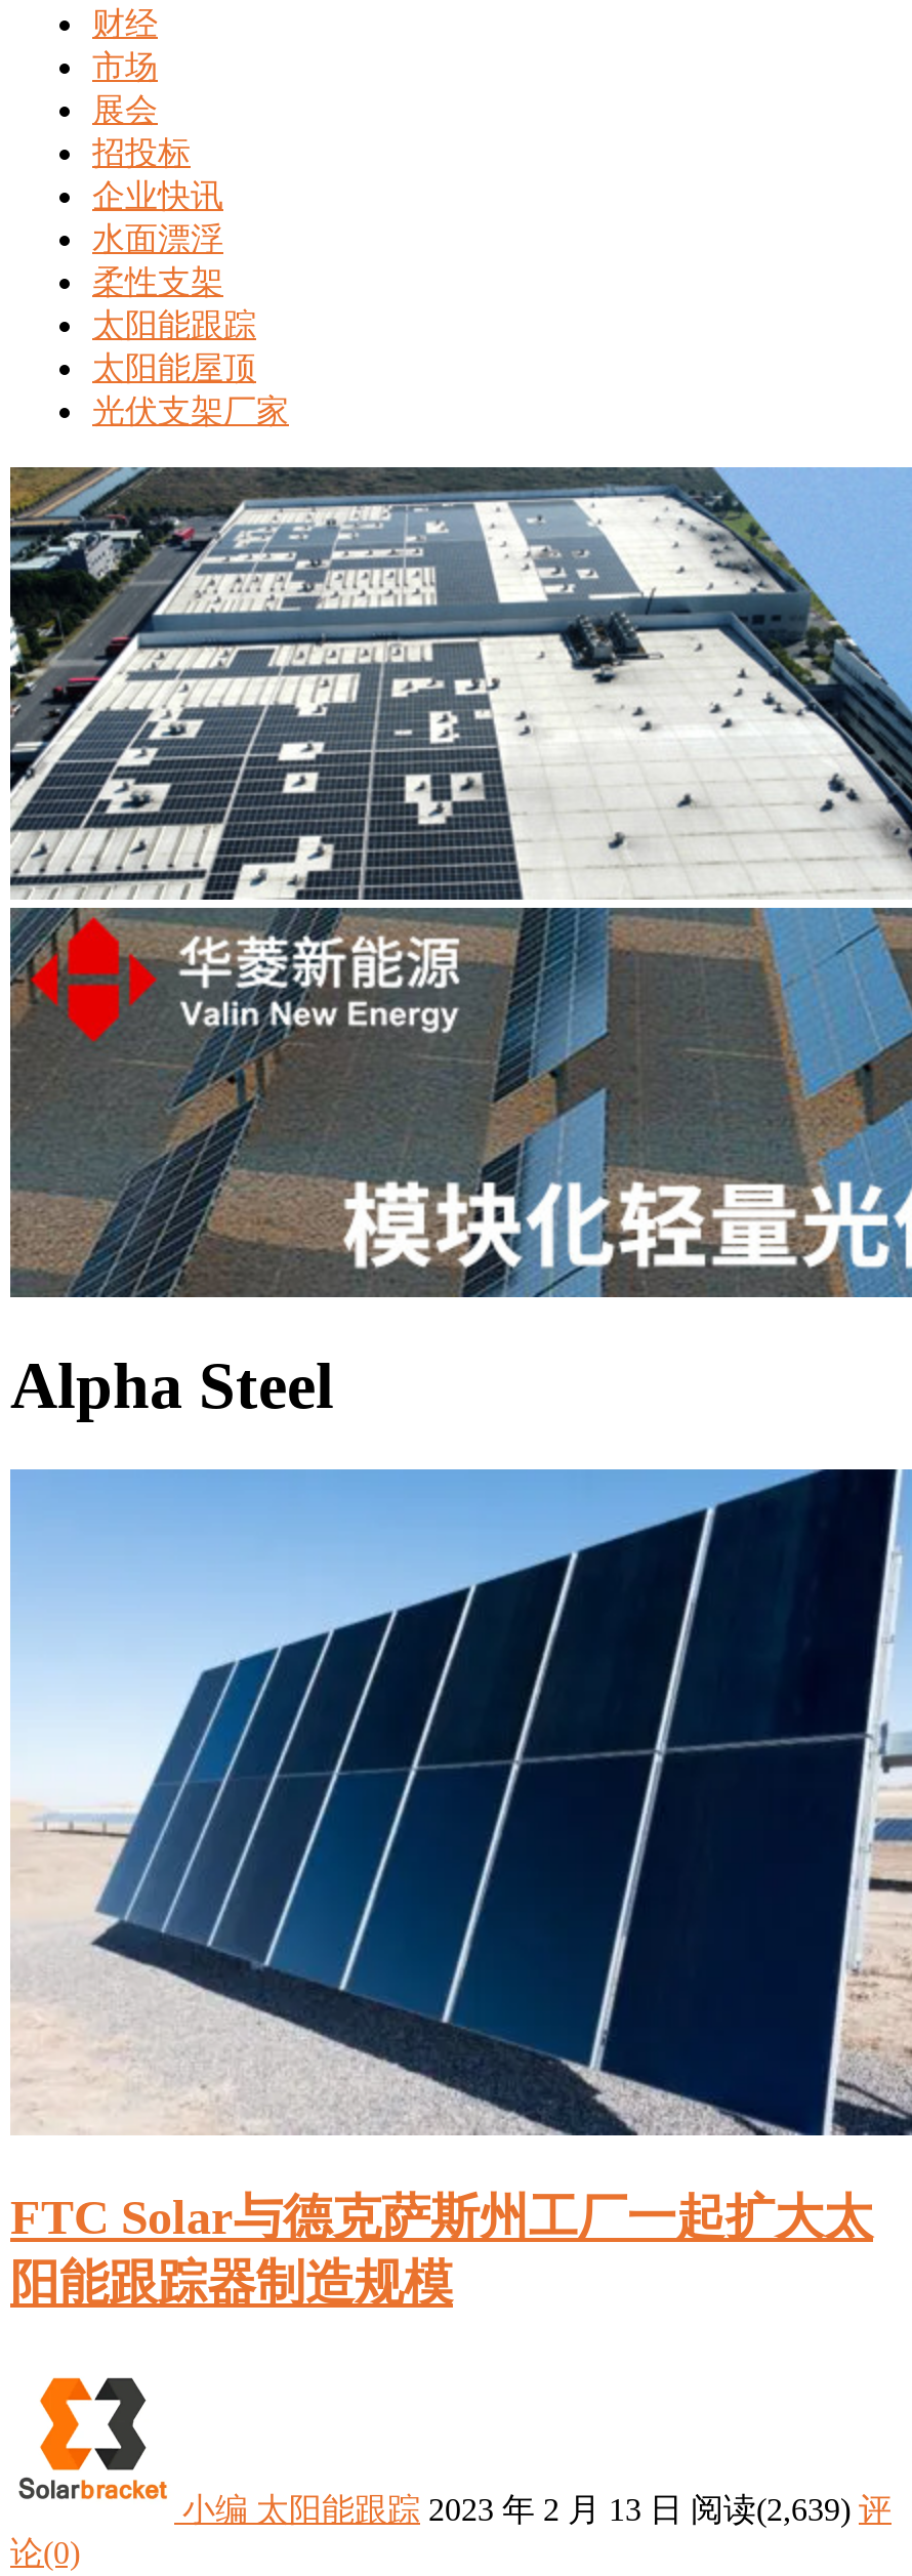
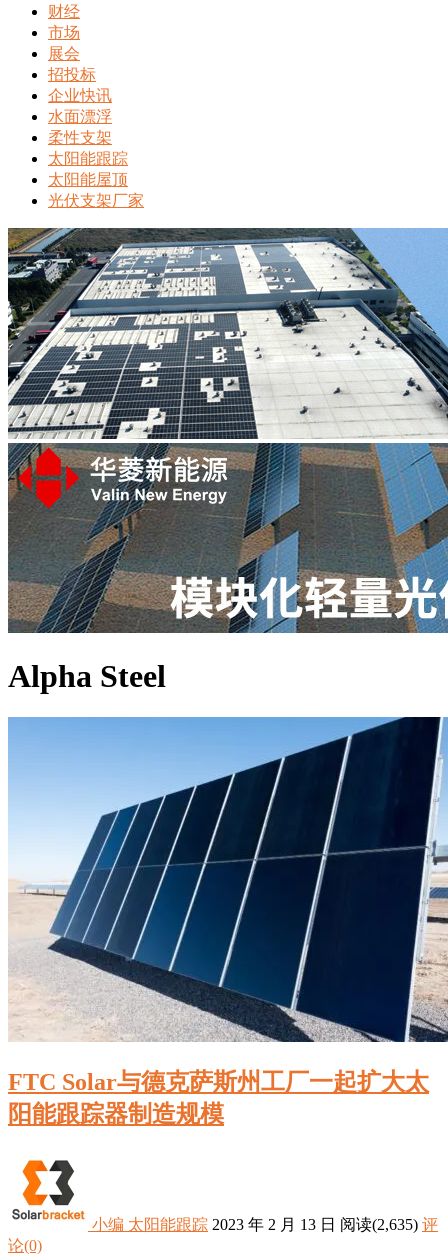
- 小编太阳能跟踪 2023 年 2 月 13 日阅读(2,639) 评
+ 小编太阳能跟踪 2023 年 2 月 13 日阅读(2,635) 评
